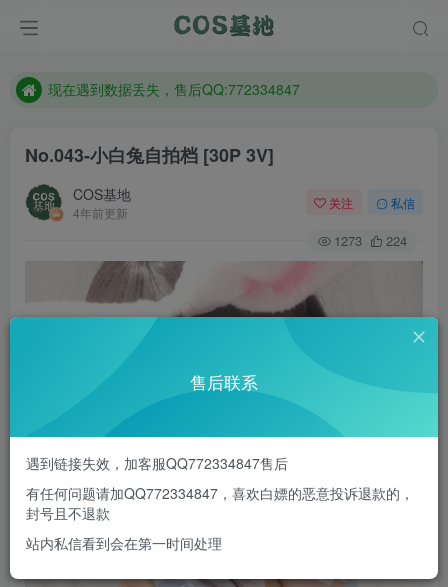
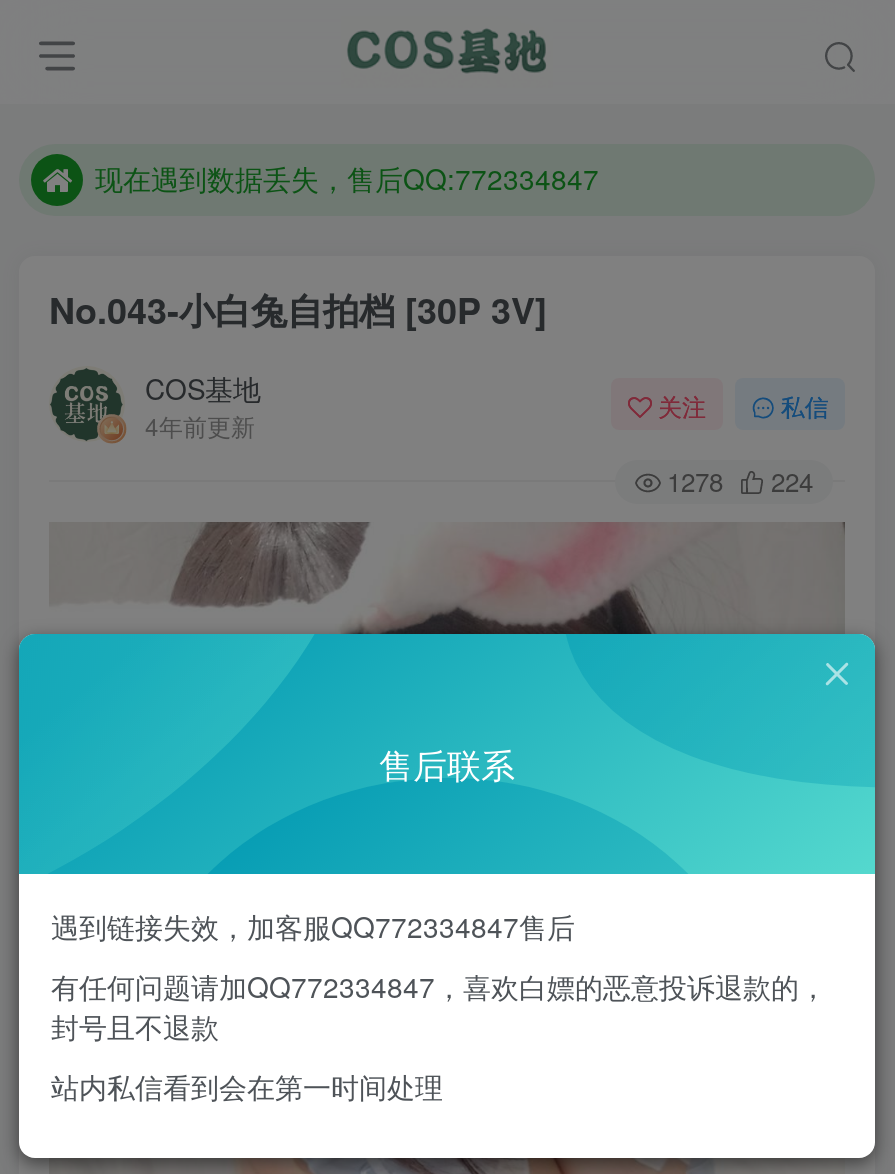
- 1273 224
+ 1278 224
